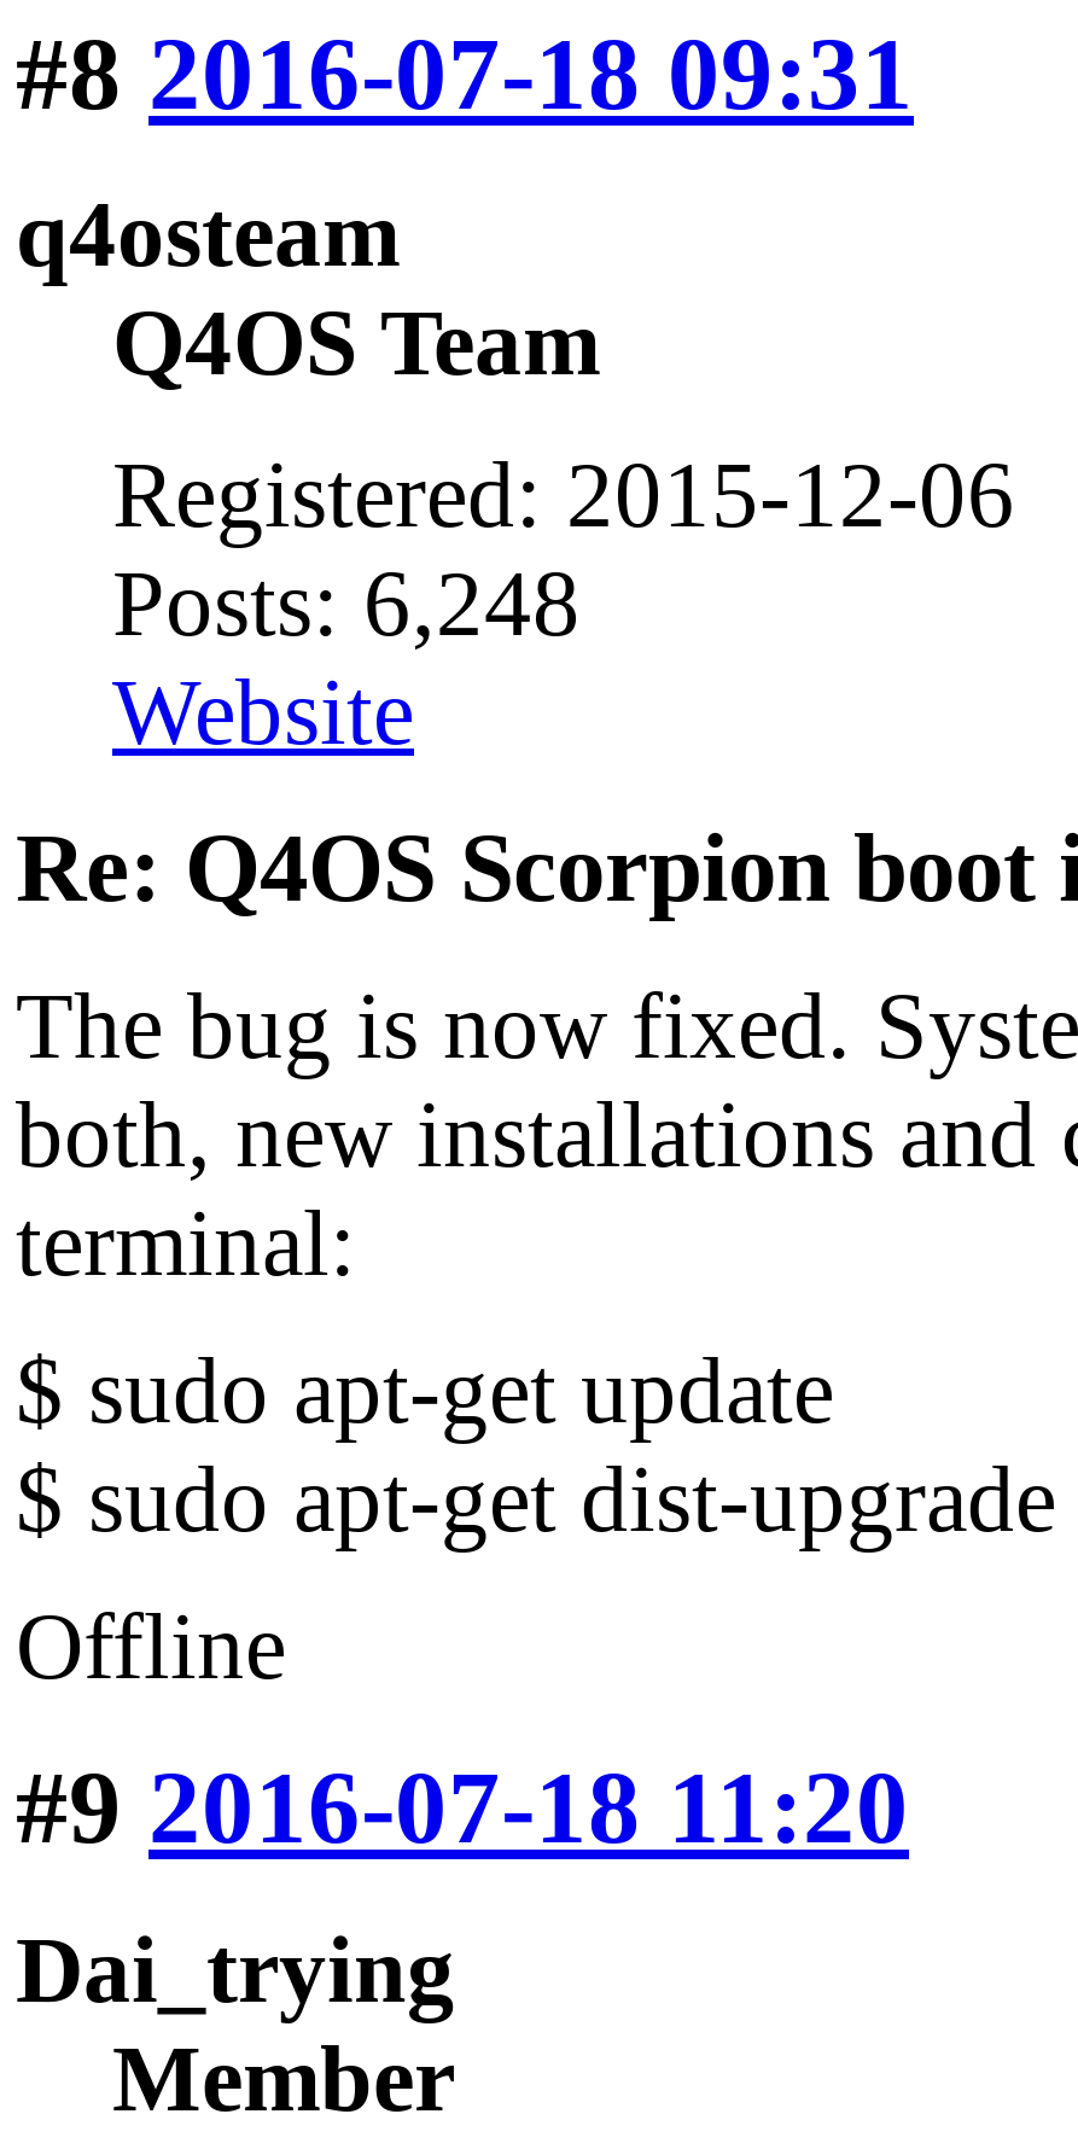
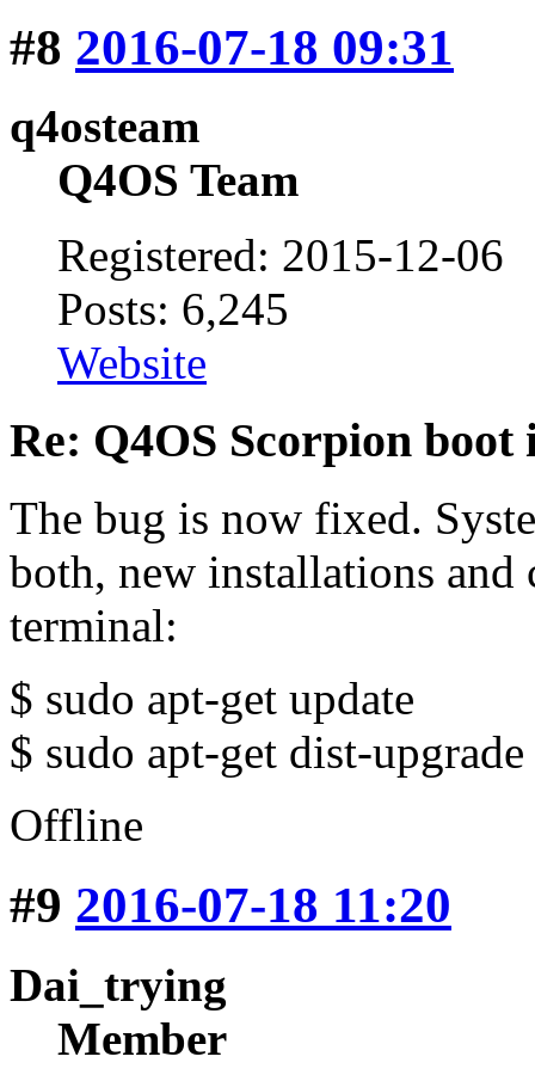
- Posts: 6,248
+ Posts: 6,245
